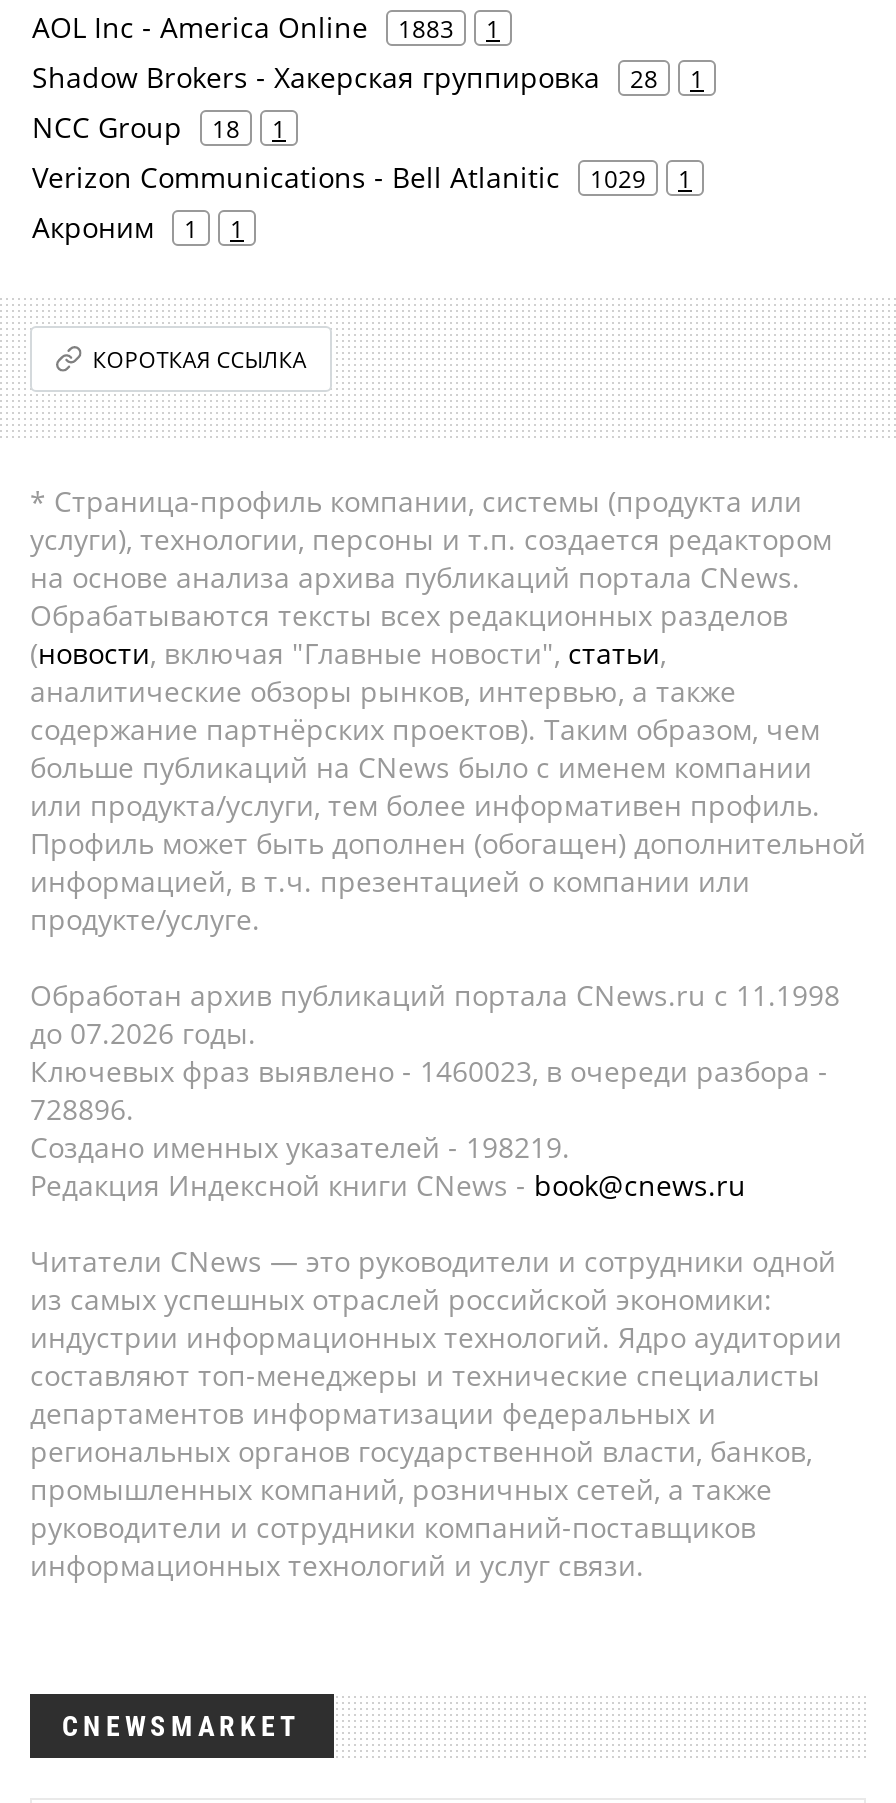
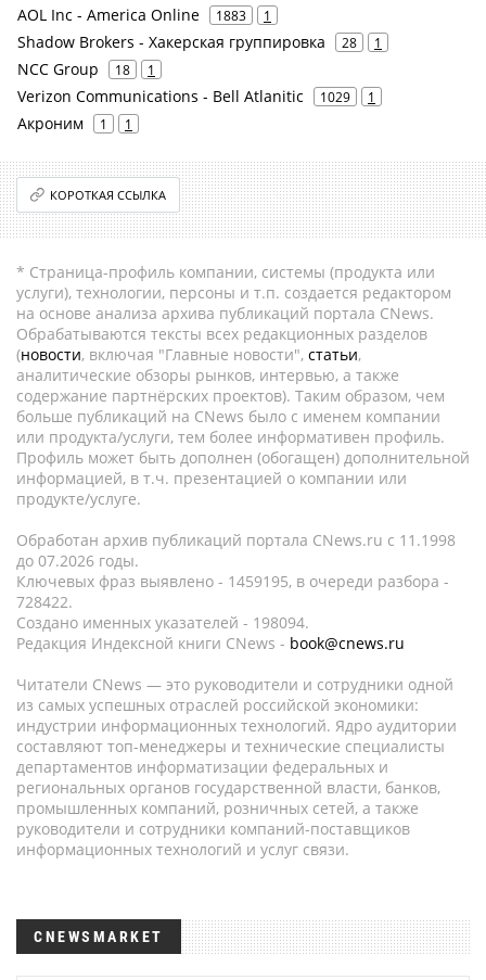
- Ключевых фраз выявлено - 1460023, в очереди разбора -
+ Ключевых фраз выявлено - 1459195, в очереди разбора -

- 728896.
+ 728422.

- Создано именных указателей - 198219.
+ Создано именных указателей - 198094.
